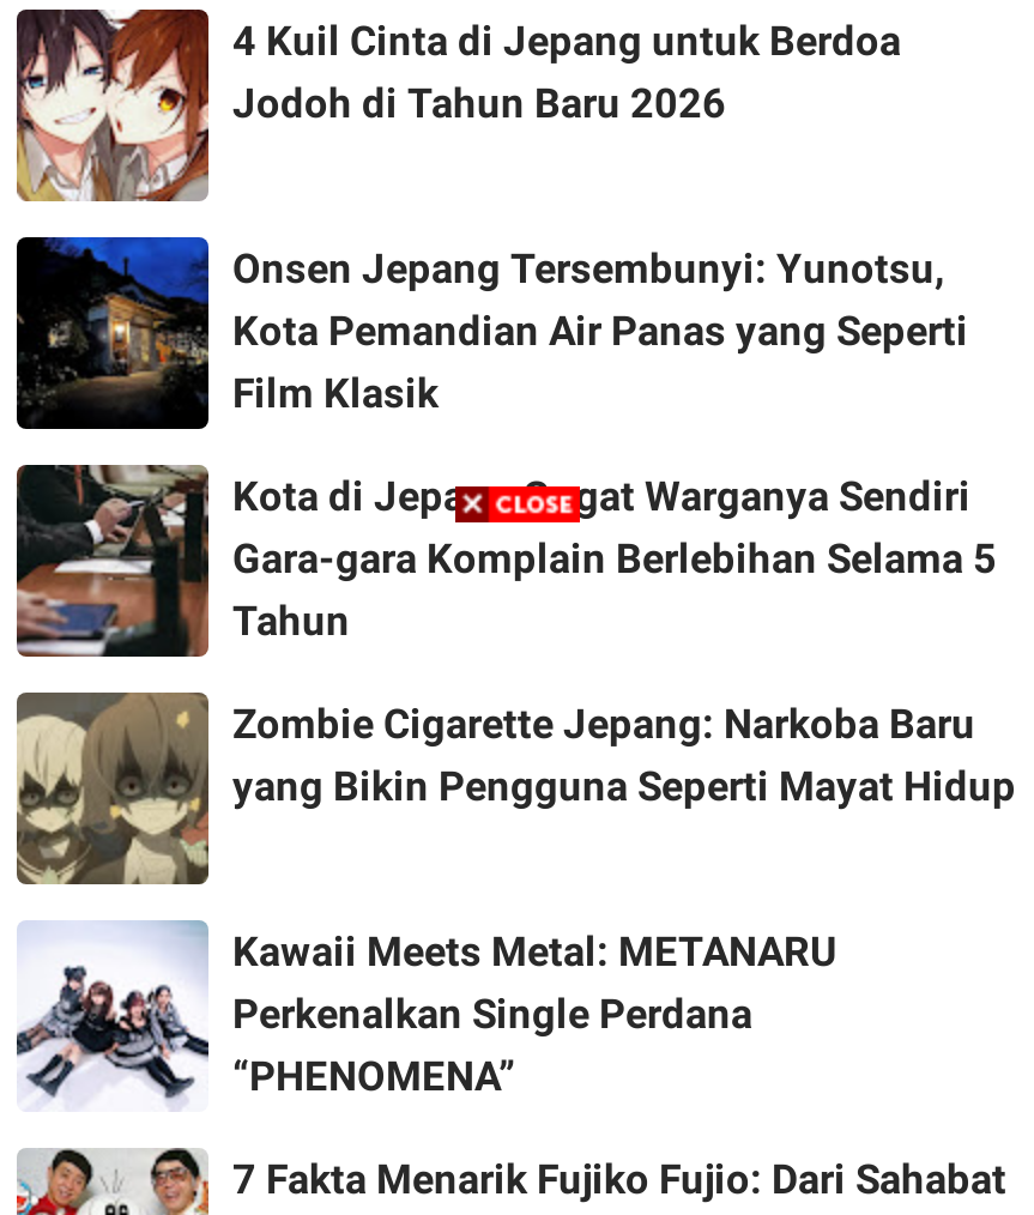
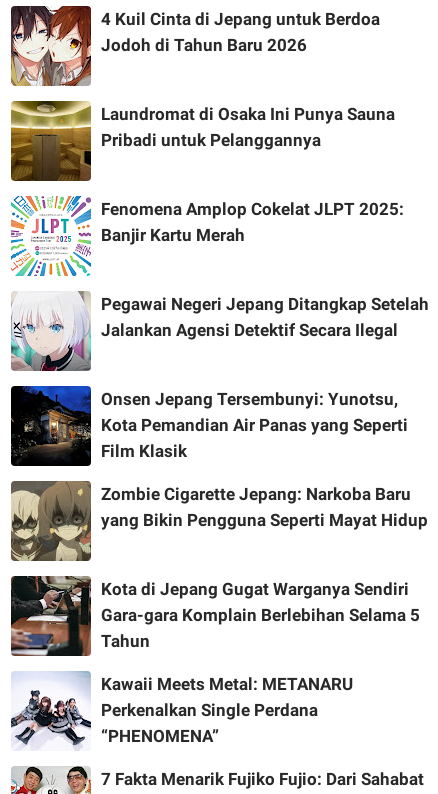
+ [image]
+ Laundromat di Osaka Ini Punya Sauna
+ Pribadi untuk Pelanggannya
+ Fenomena Amplop Cokelat JLPT 2025:
+ Banjir Kartu Merah
+ Pegawai Negeri Jepang Ditangkap Setelah
+ Jalankan Agensi Detektif Secara Ilegal

+ [image]

+ [image]

moved down: [image] | Kota di Jepang Gugat Warganya Sendiri | Gara-gara Komplain Berlebihan Selama 5 | Tahun

moved up: [image] | Zombie Cigarette Jepang: Narkoba Baru | yang Bikin Pengguna Seperti Mayat Hidup
